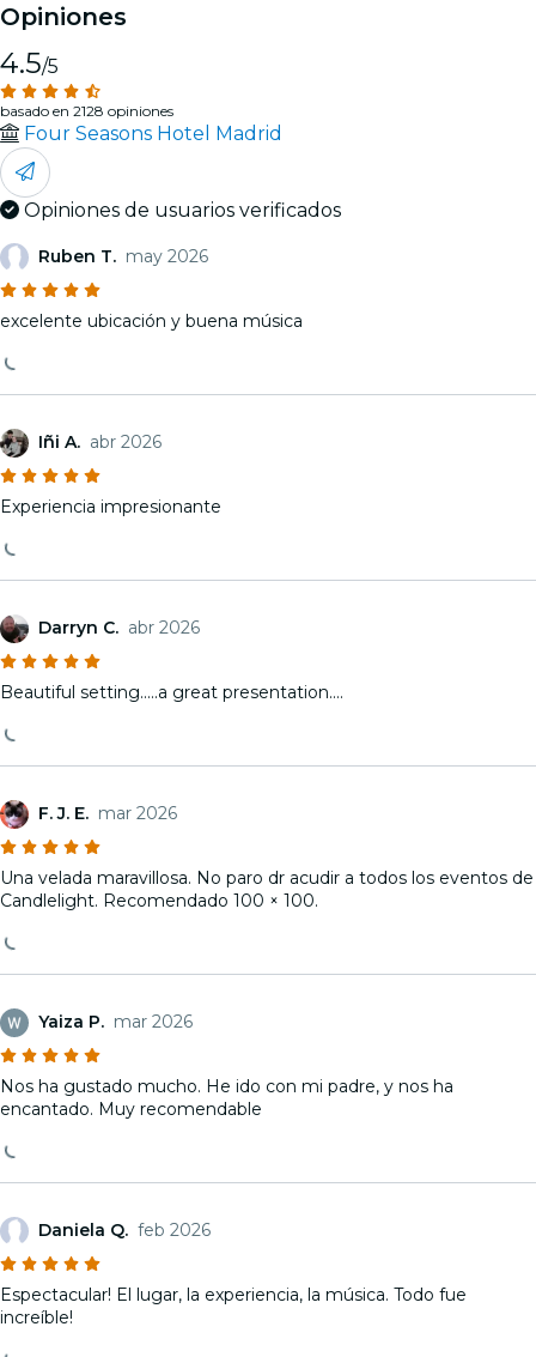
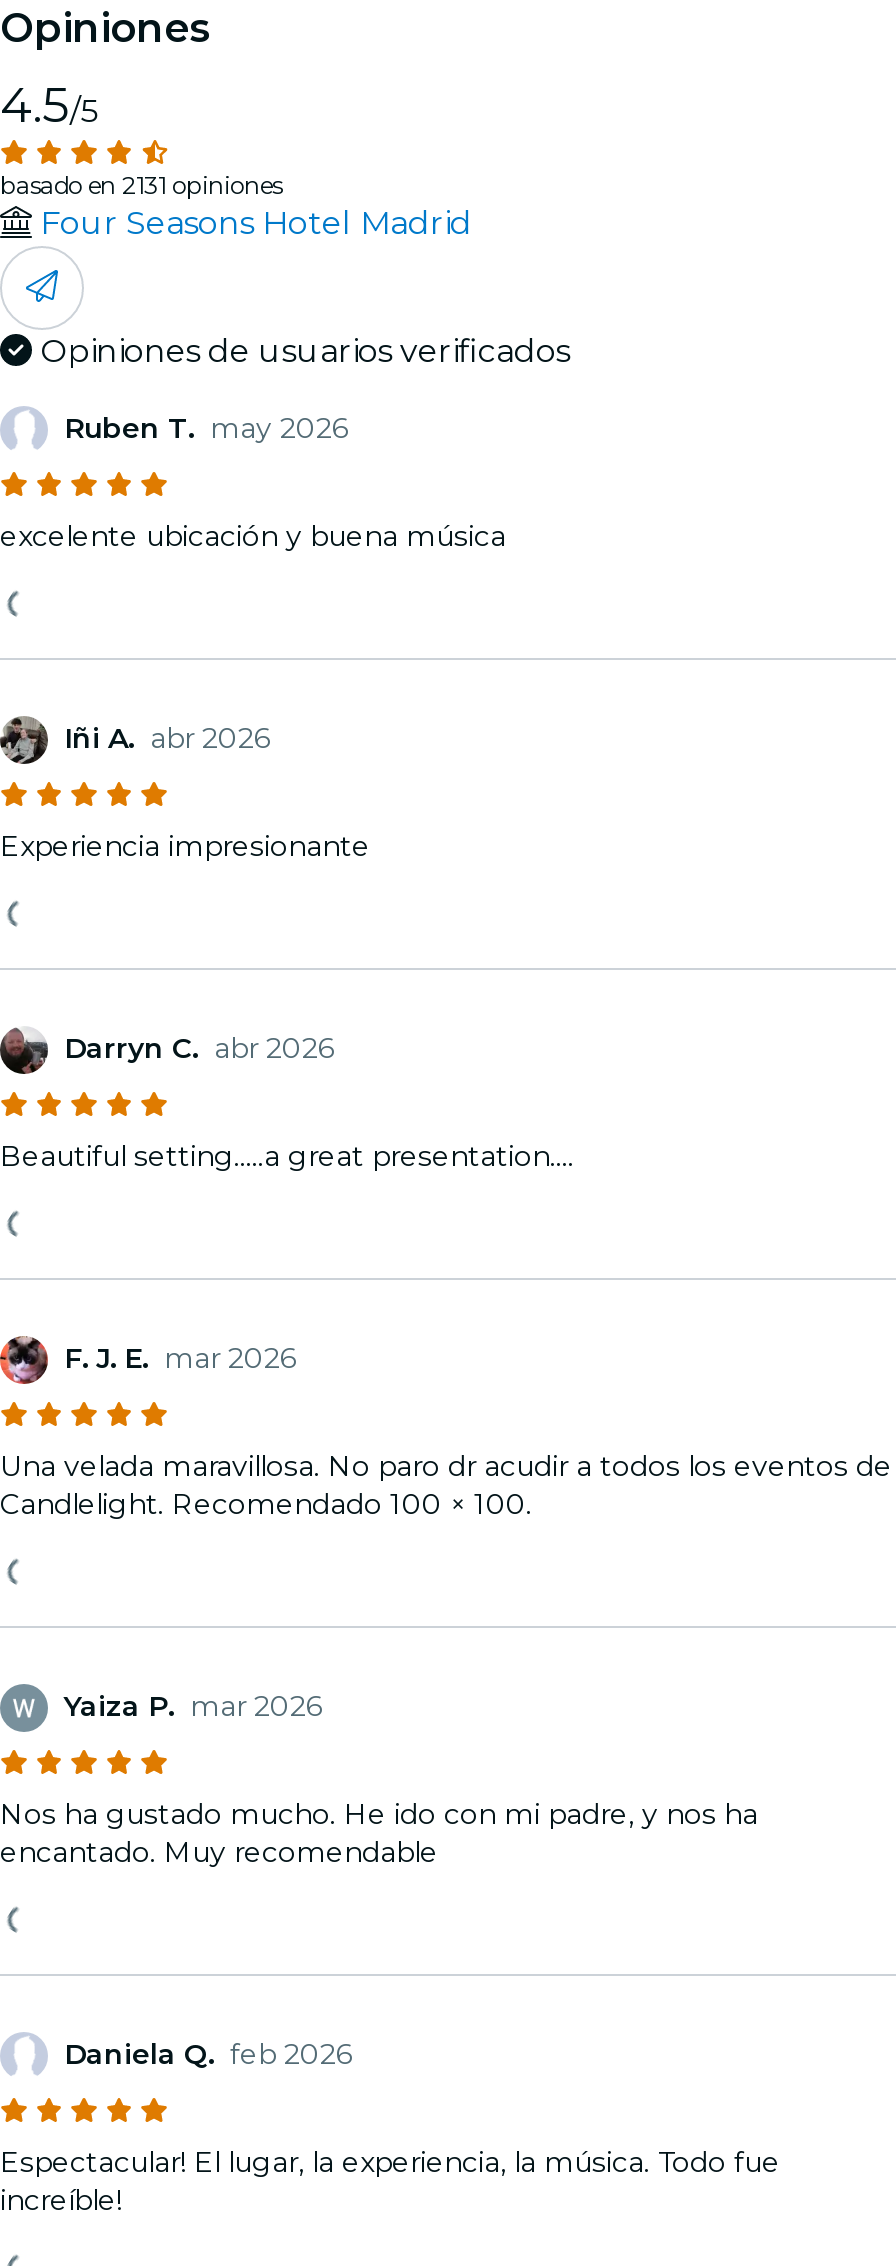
- basado en 2128 opiniones
+ basado en 2131 opiniones
